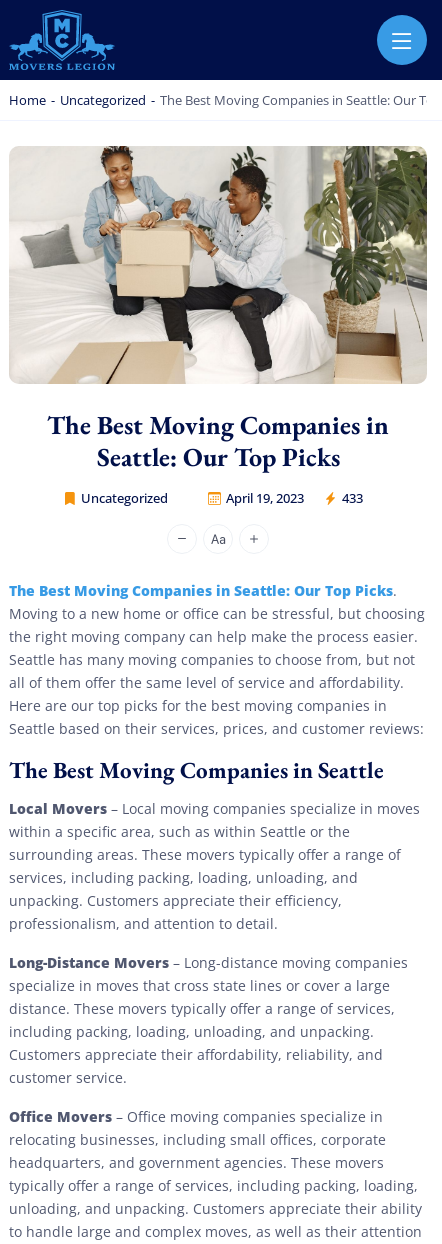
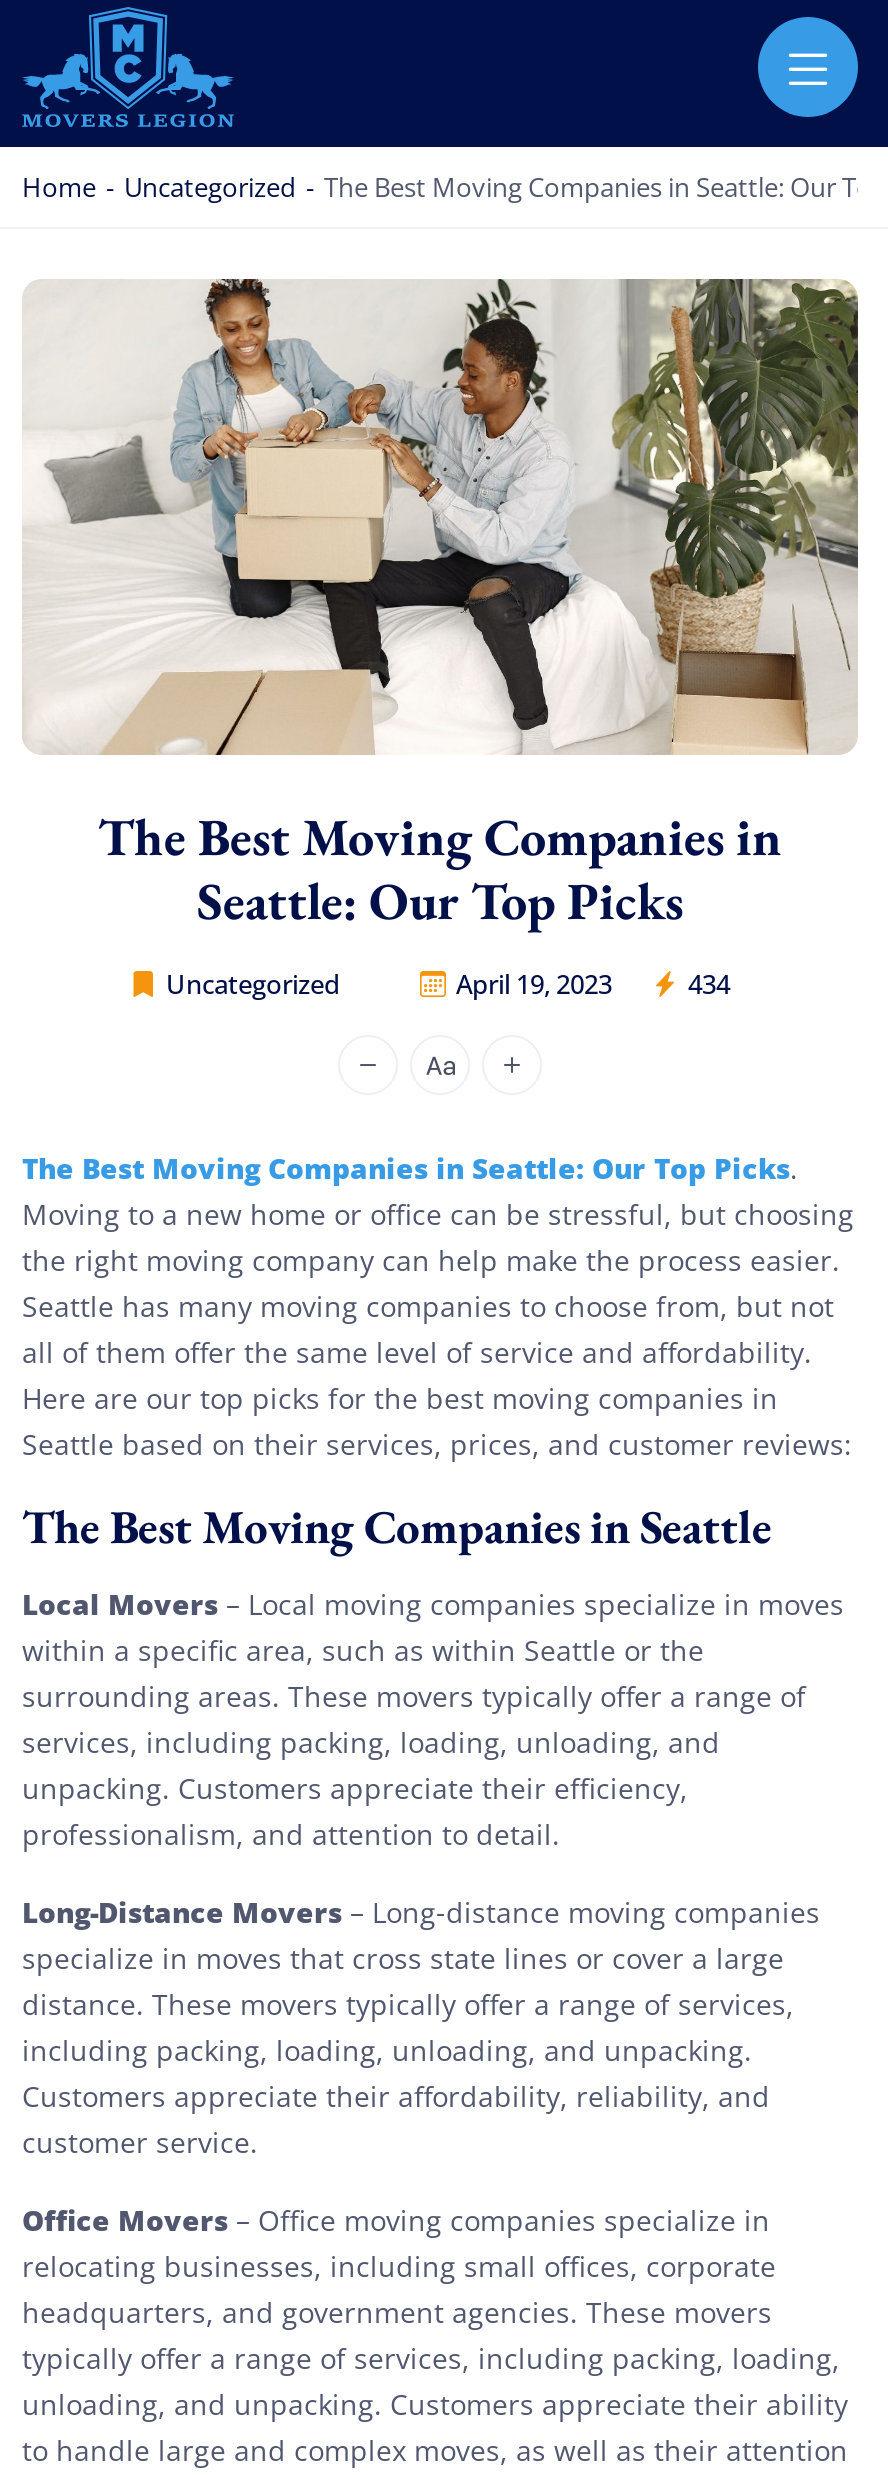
- 433
+ 434
